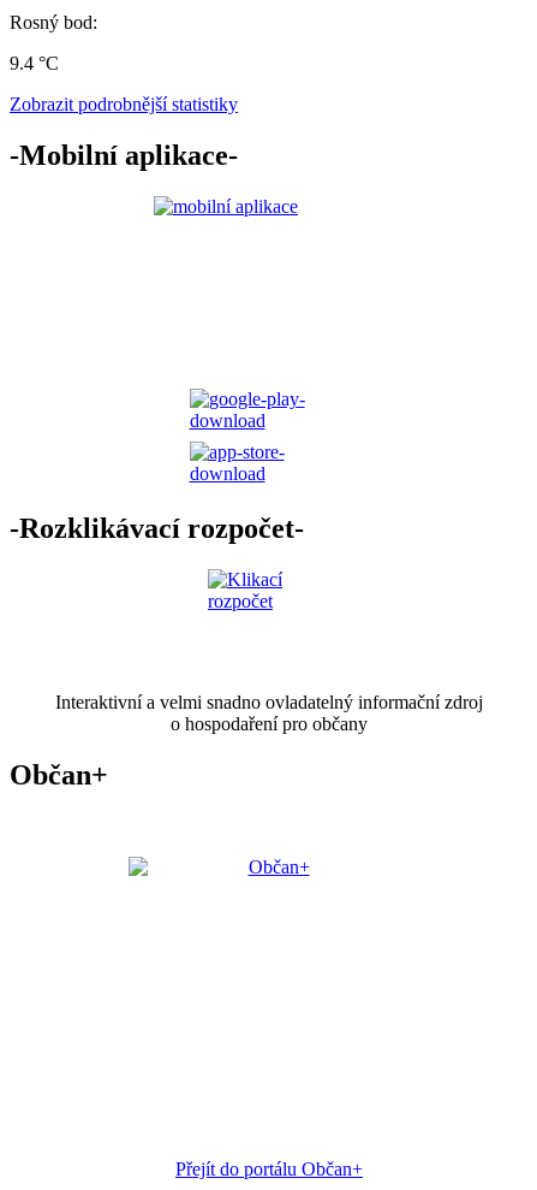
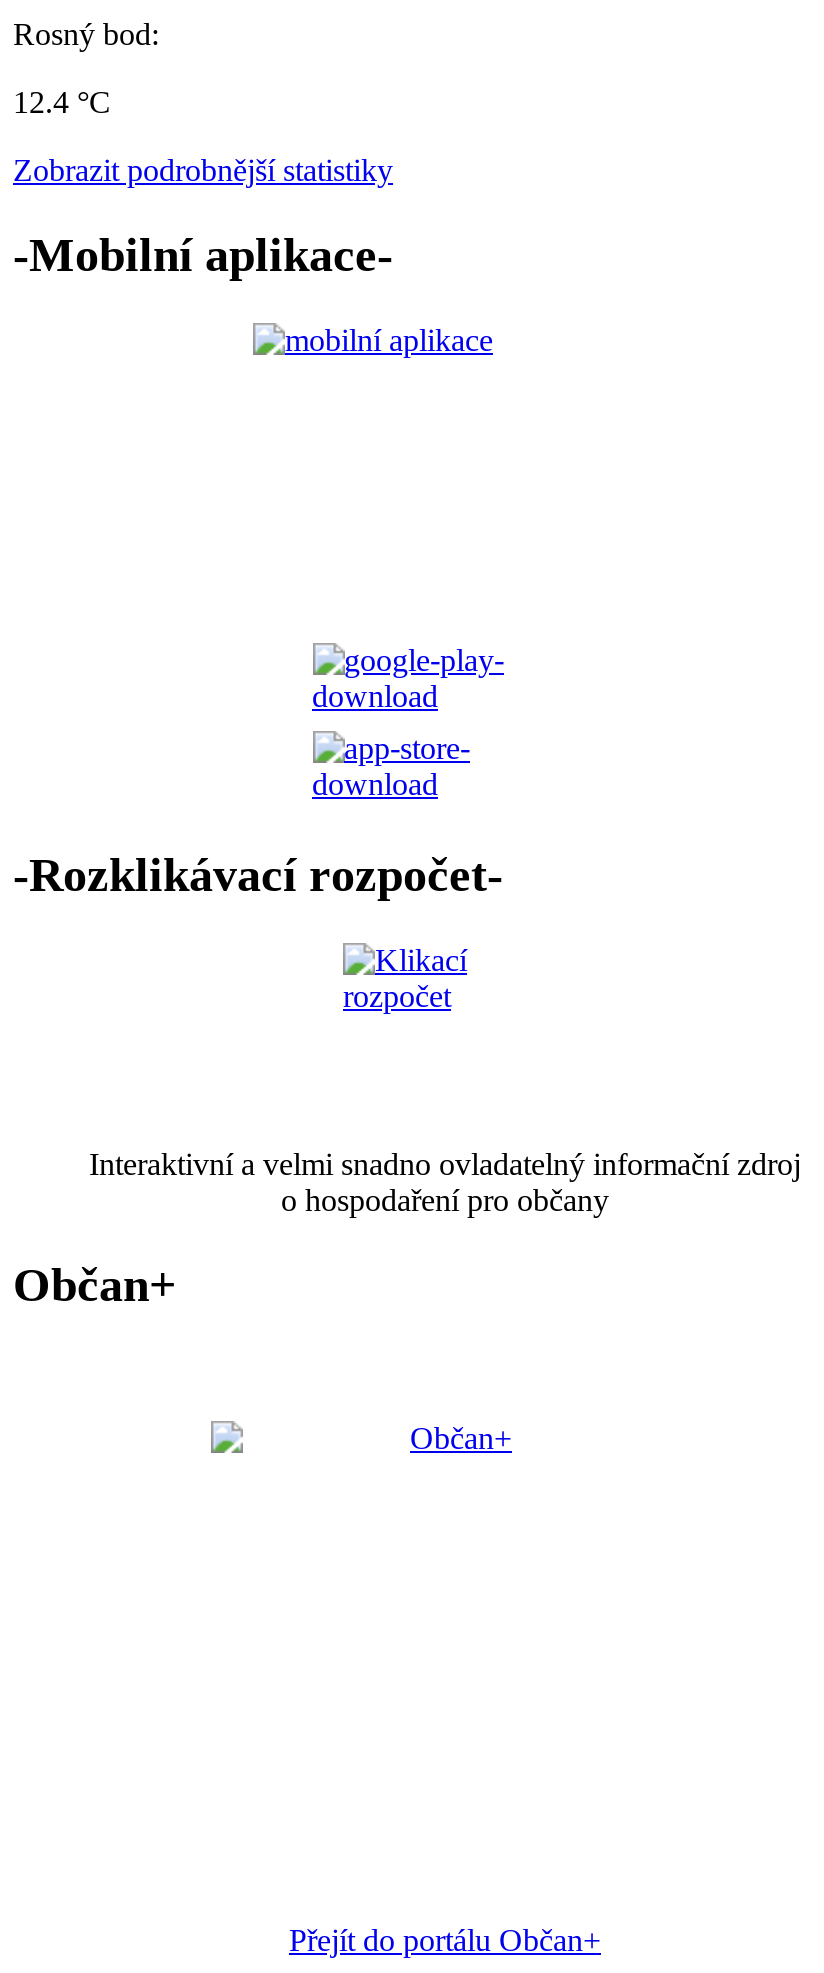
- 9.4 °C
+ 12.4 °C
